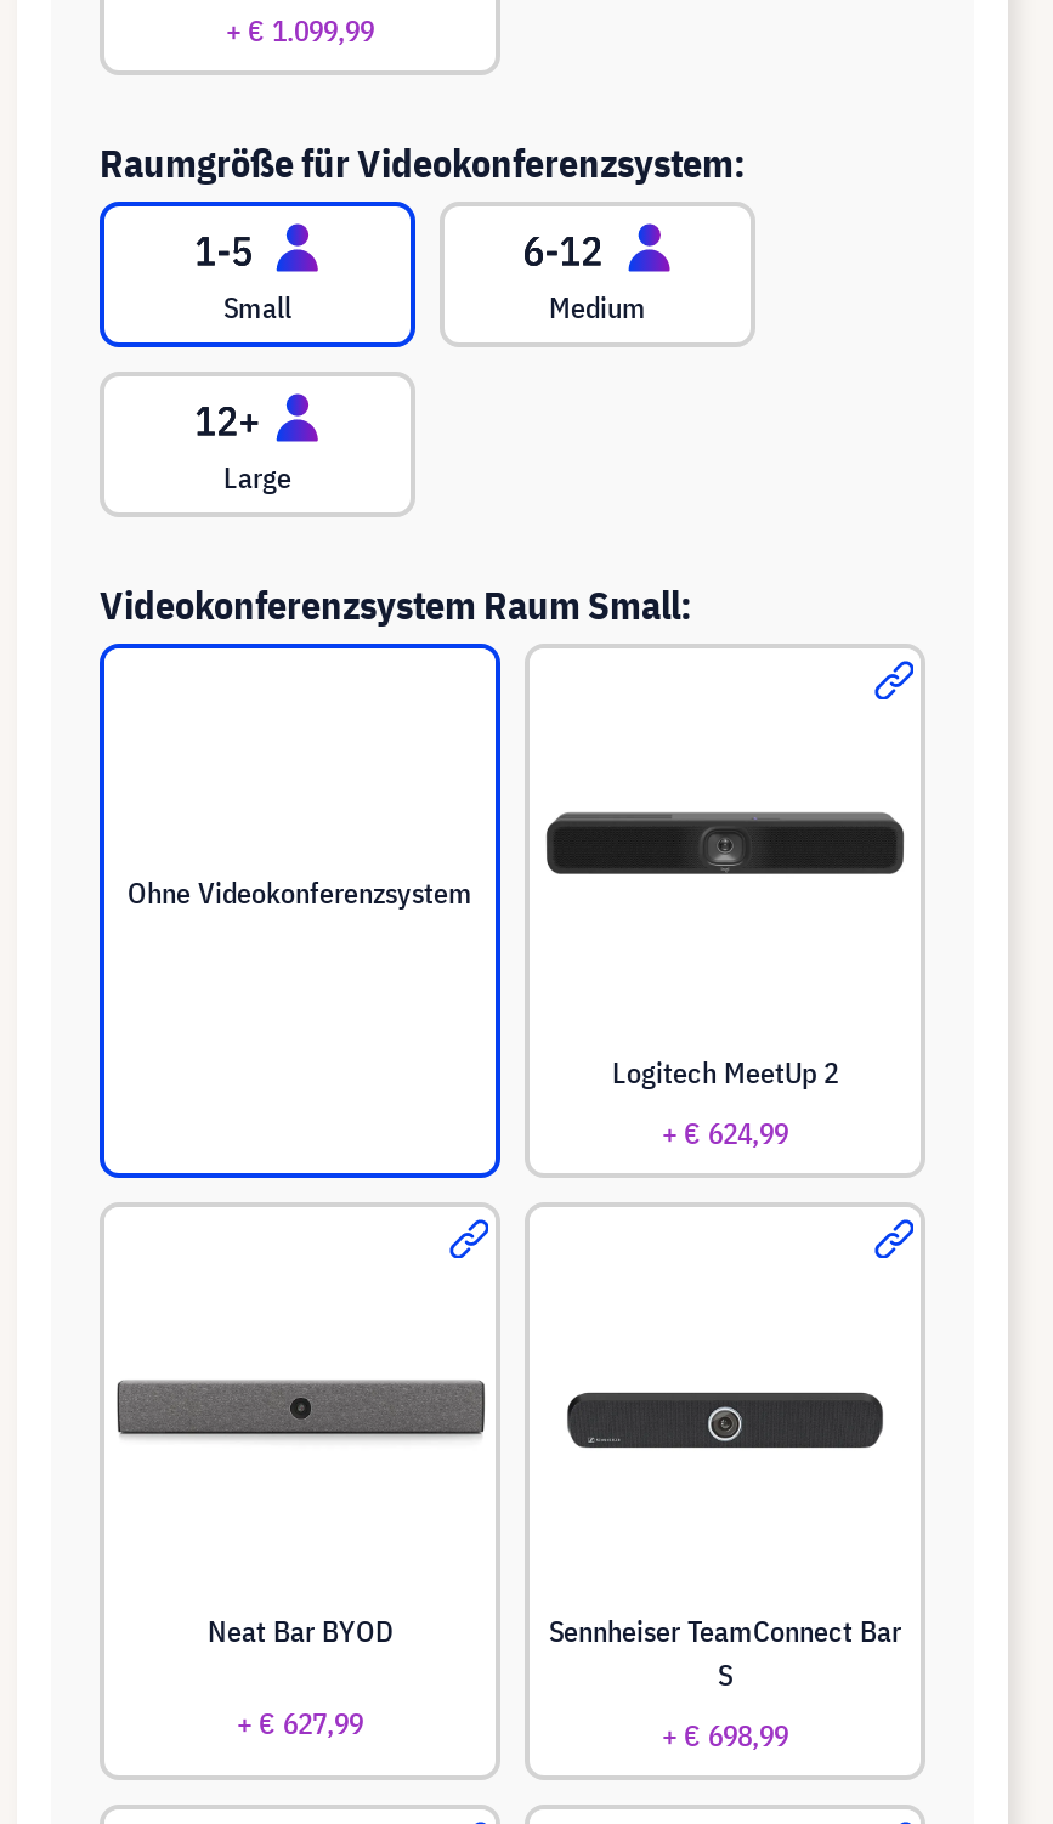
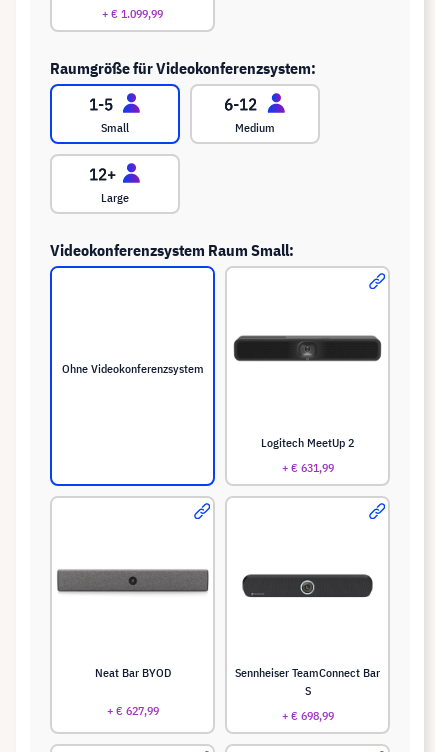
- + € 624,99
+ + € 631,99
